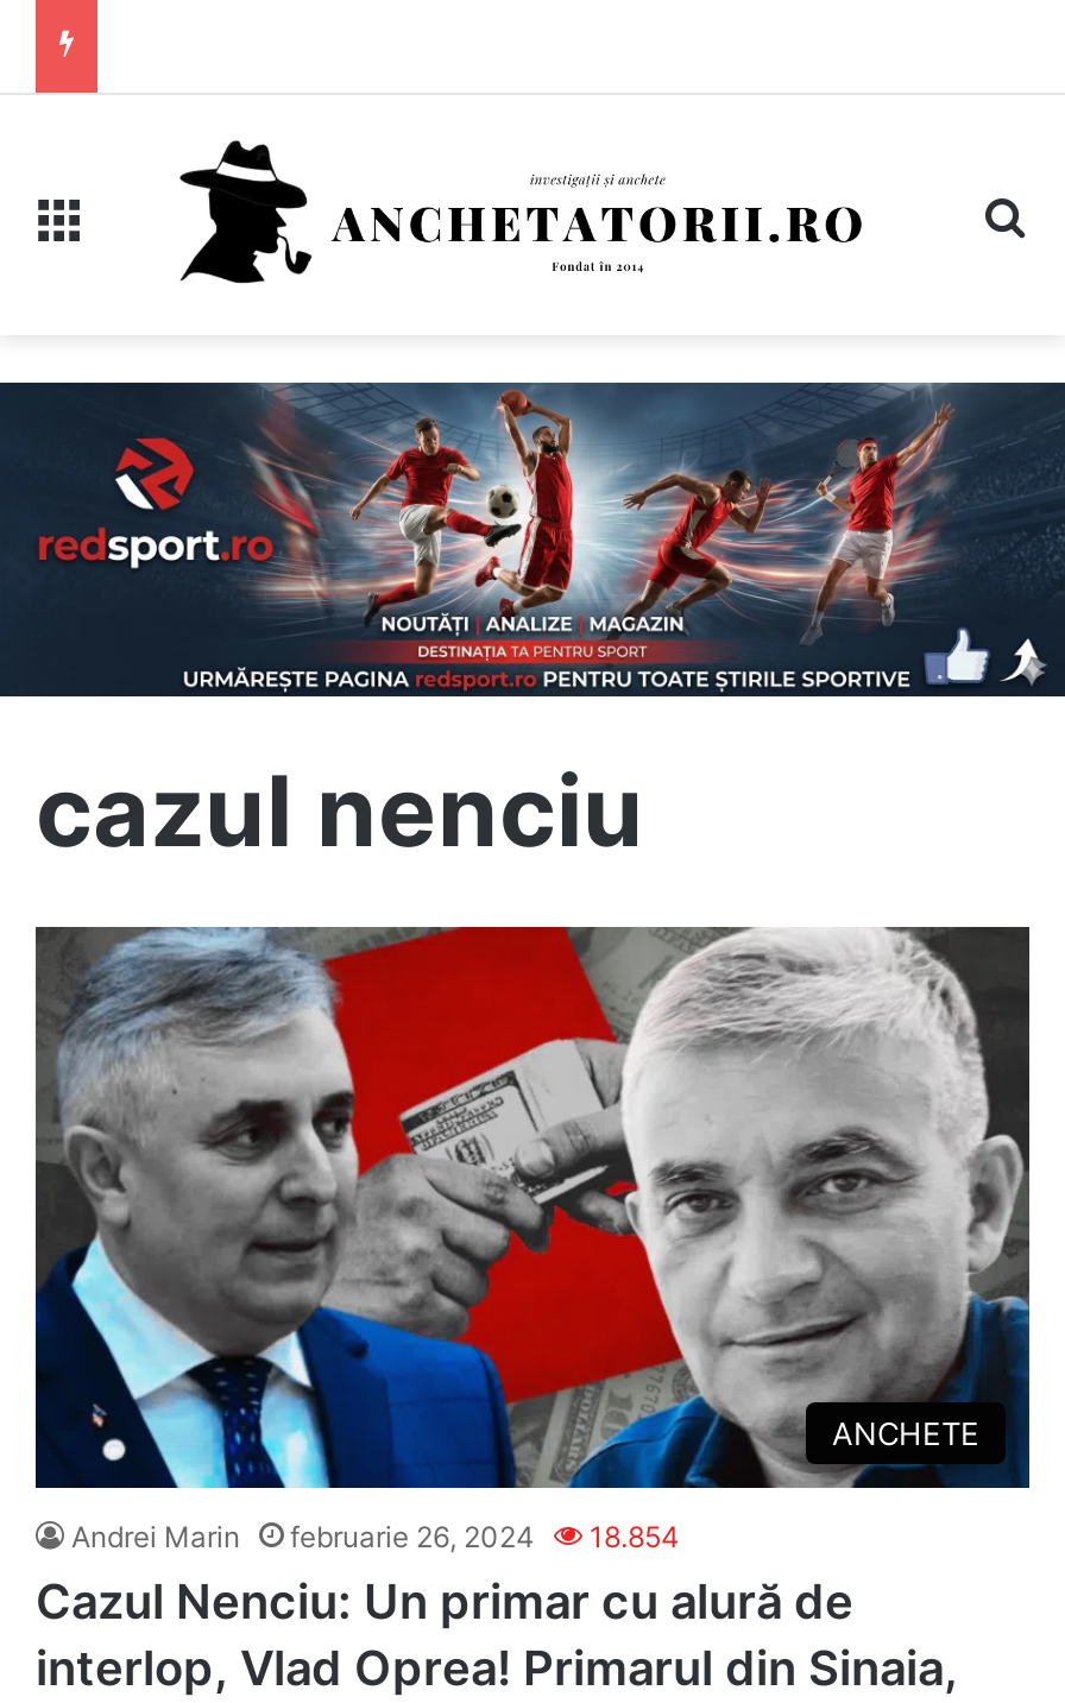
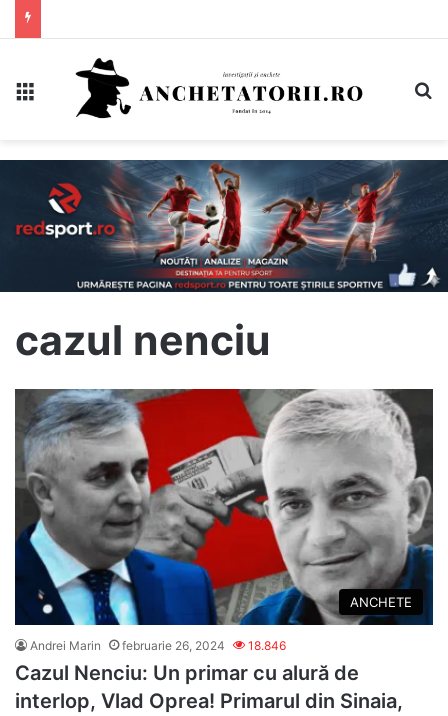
- Andrei Marin februarie 26, 2024 18.854
+ Andrei Marin februarie 26, 2024 18.846
